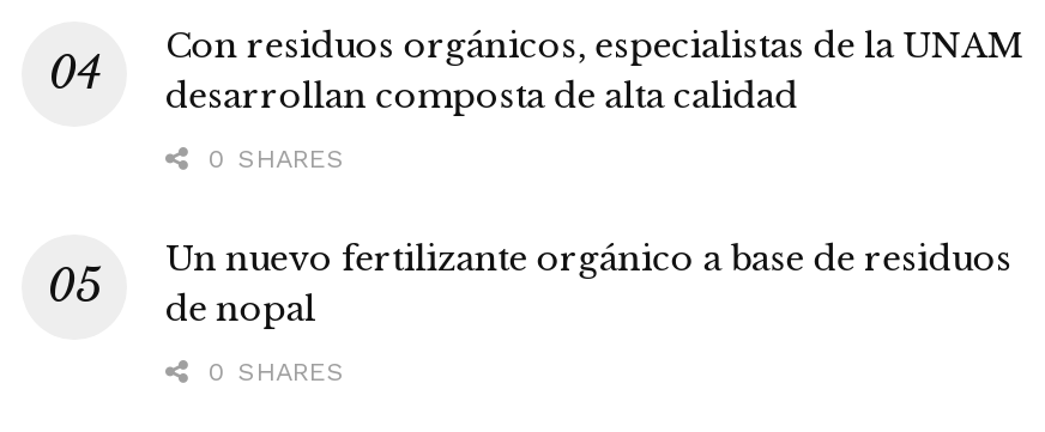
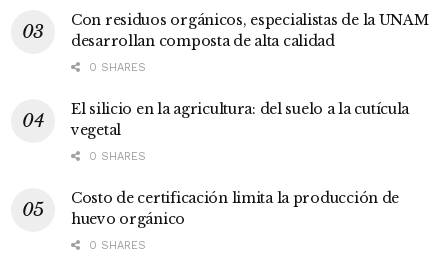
- Un nuevo fertilizante orgánico a base de residuos
- de nopal
+ El silicio en la agricultura: del suelo a la cutícula
+ vegetal
+ 0 SHARES
+ Costo de certificación limita la producción de
+ huevo orgánico
